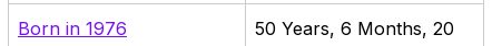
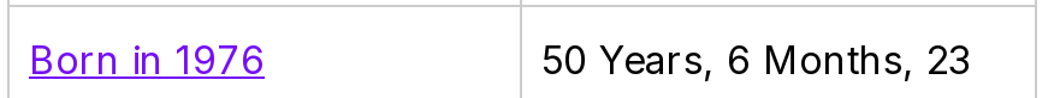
- 50 Years, 6 Months, 20
+ 50 Years, 6 Months, 23
